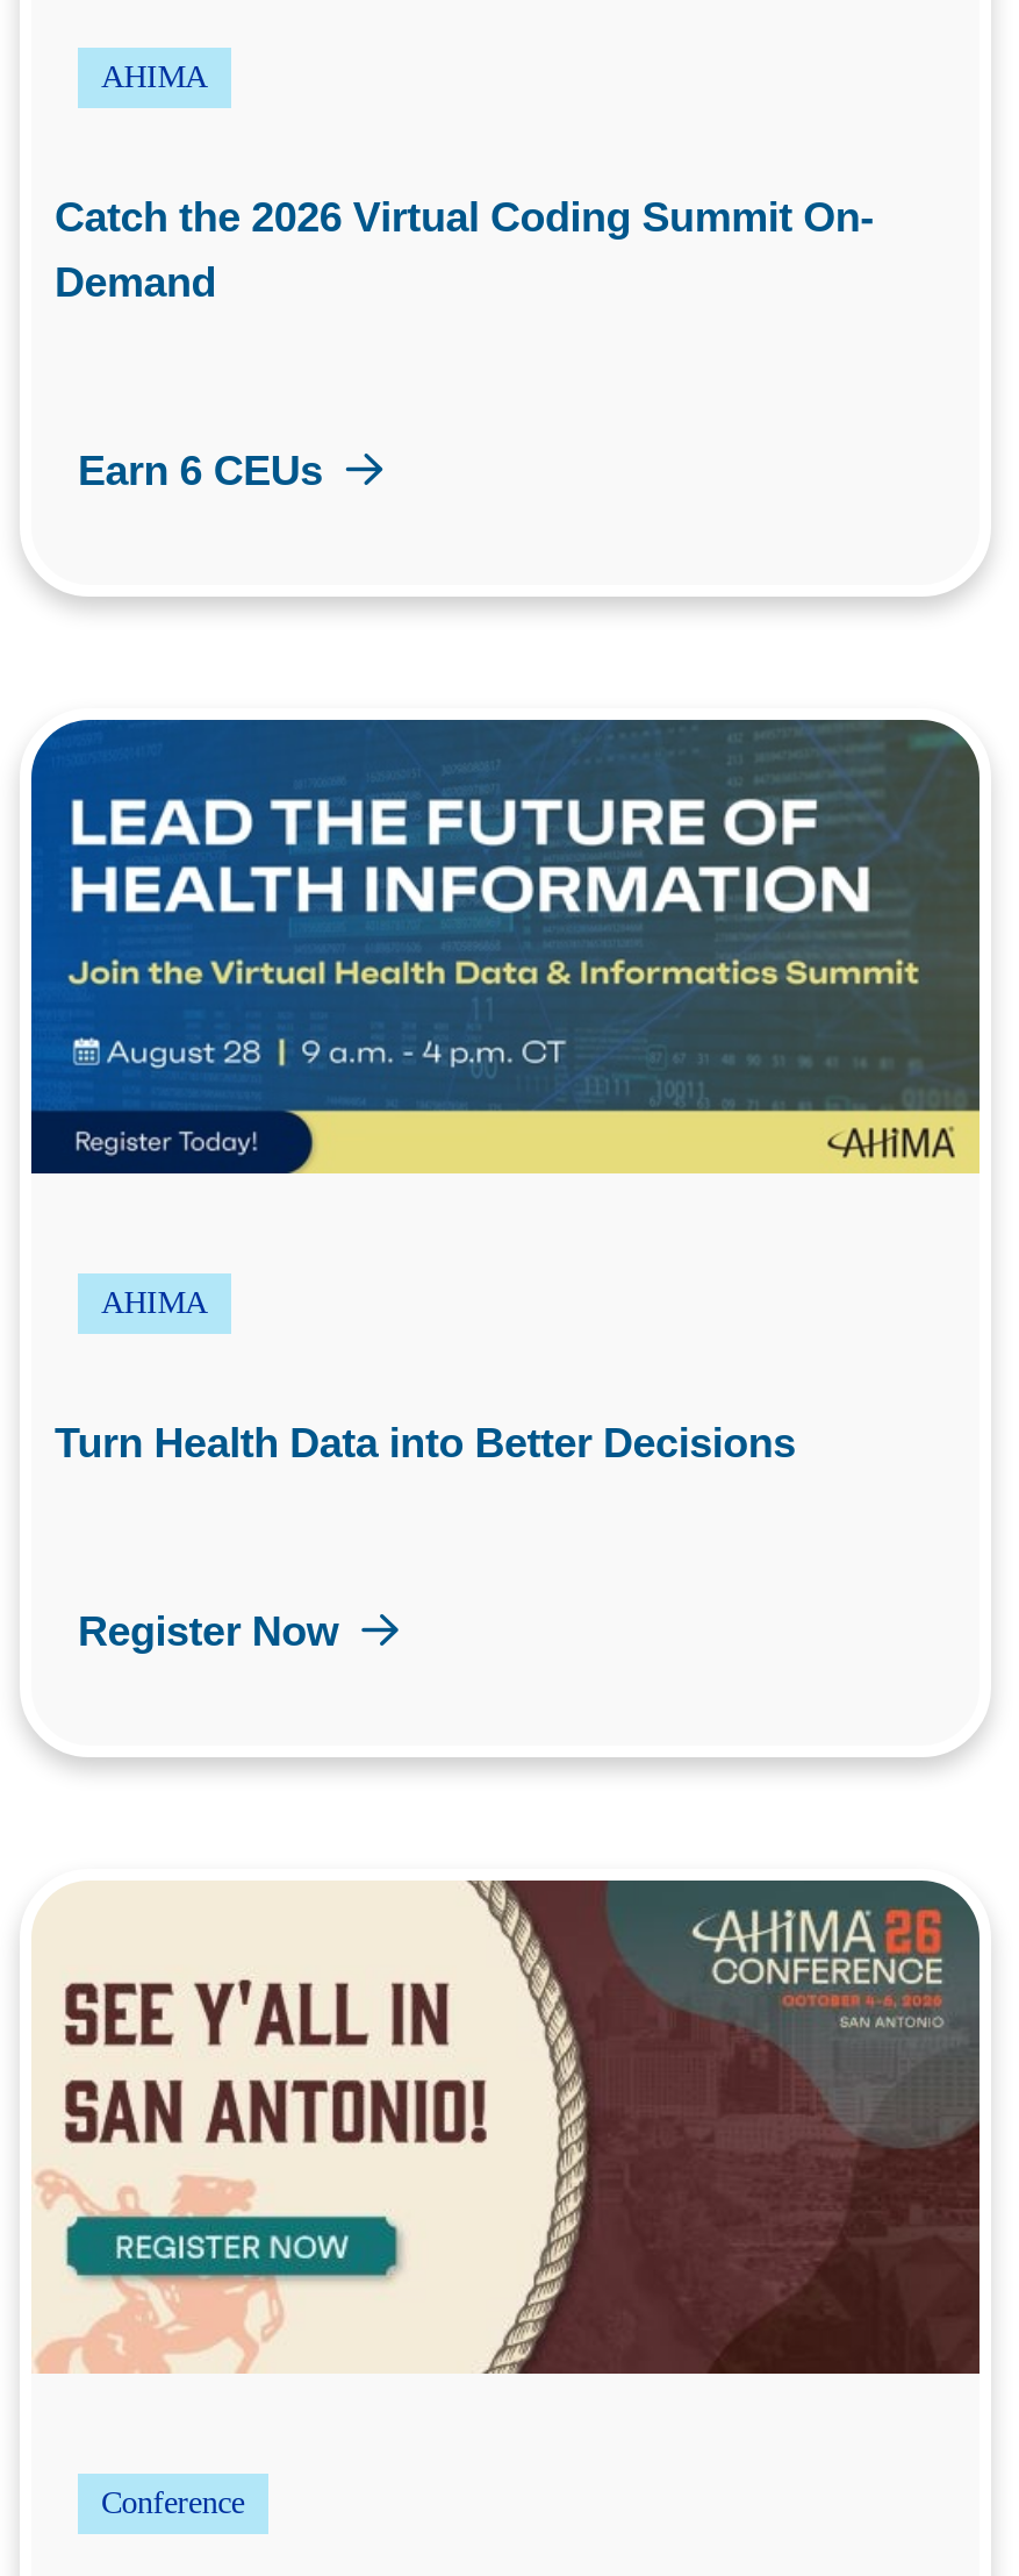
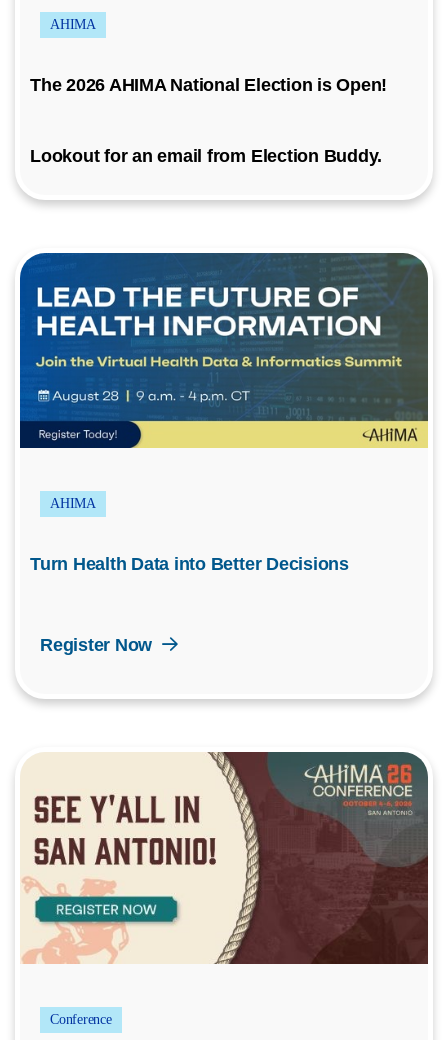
- Catch the 2026 Virtual Coding Summit On-
- Demand
+ The 2026 AHIMA National Election is Open!

- Earn 6 CEUs
+ Lookout for an email from Election Buddy.
